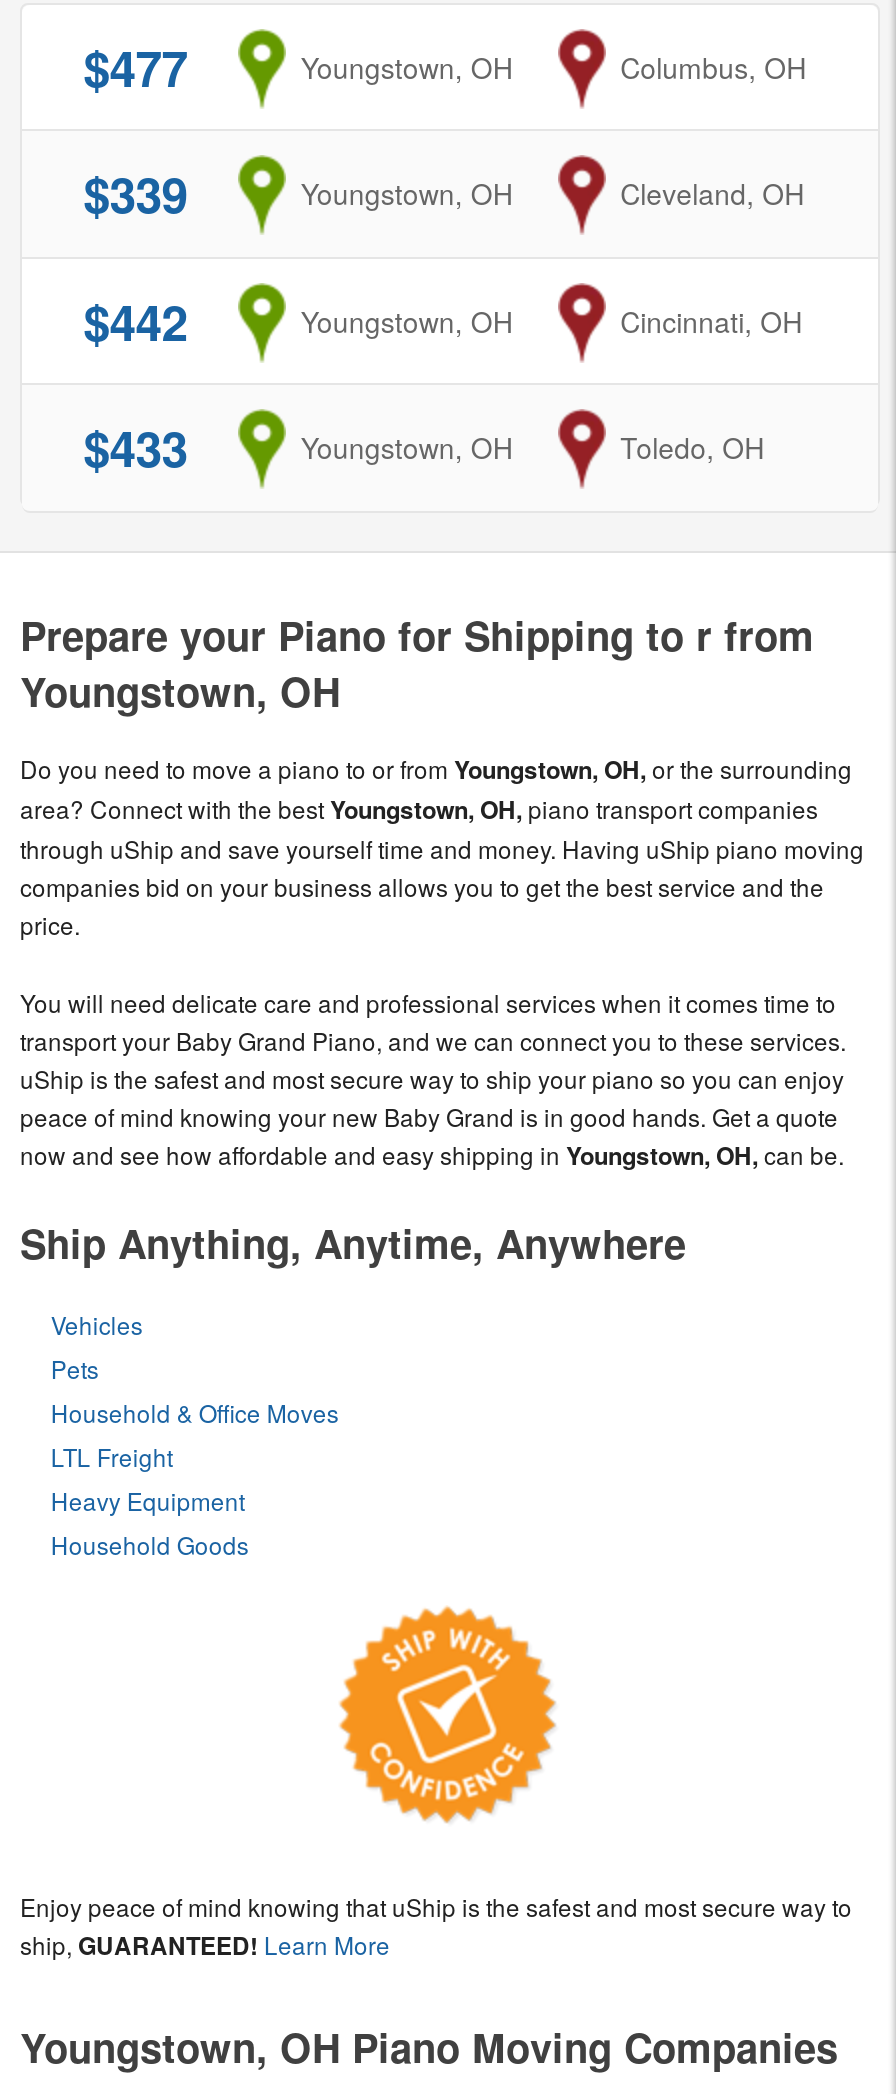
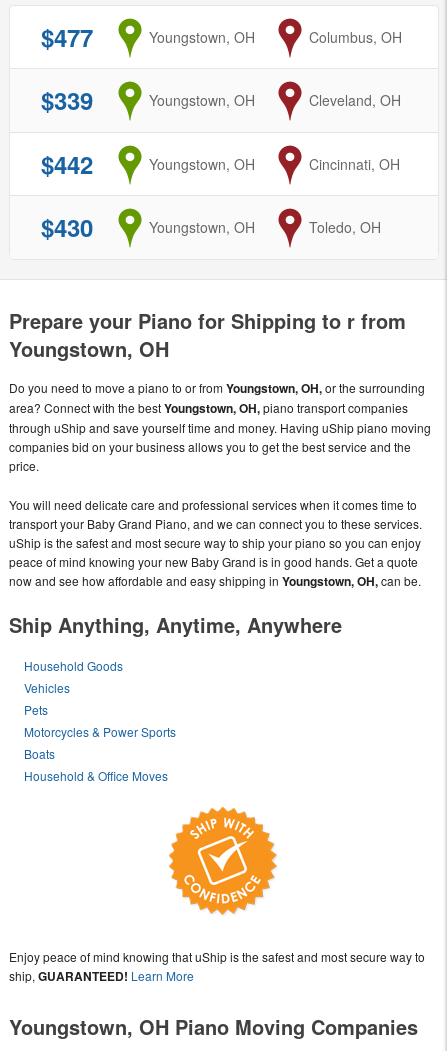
- $433
+ $430

moved down: Vehicles | Pets

+ Motorcycles & Power Sports
+ Boats

moved down: Household & Office Moves

- LTL Freight
- Heavy Equipment

moved up: Household Goods
